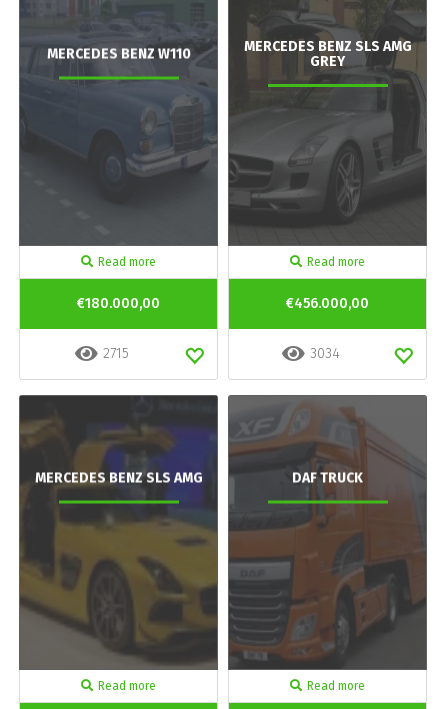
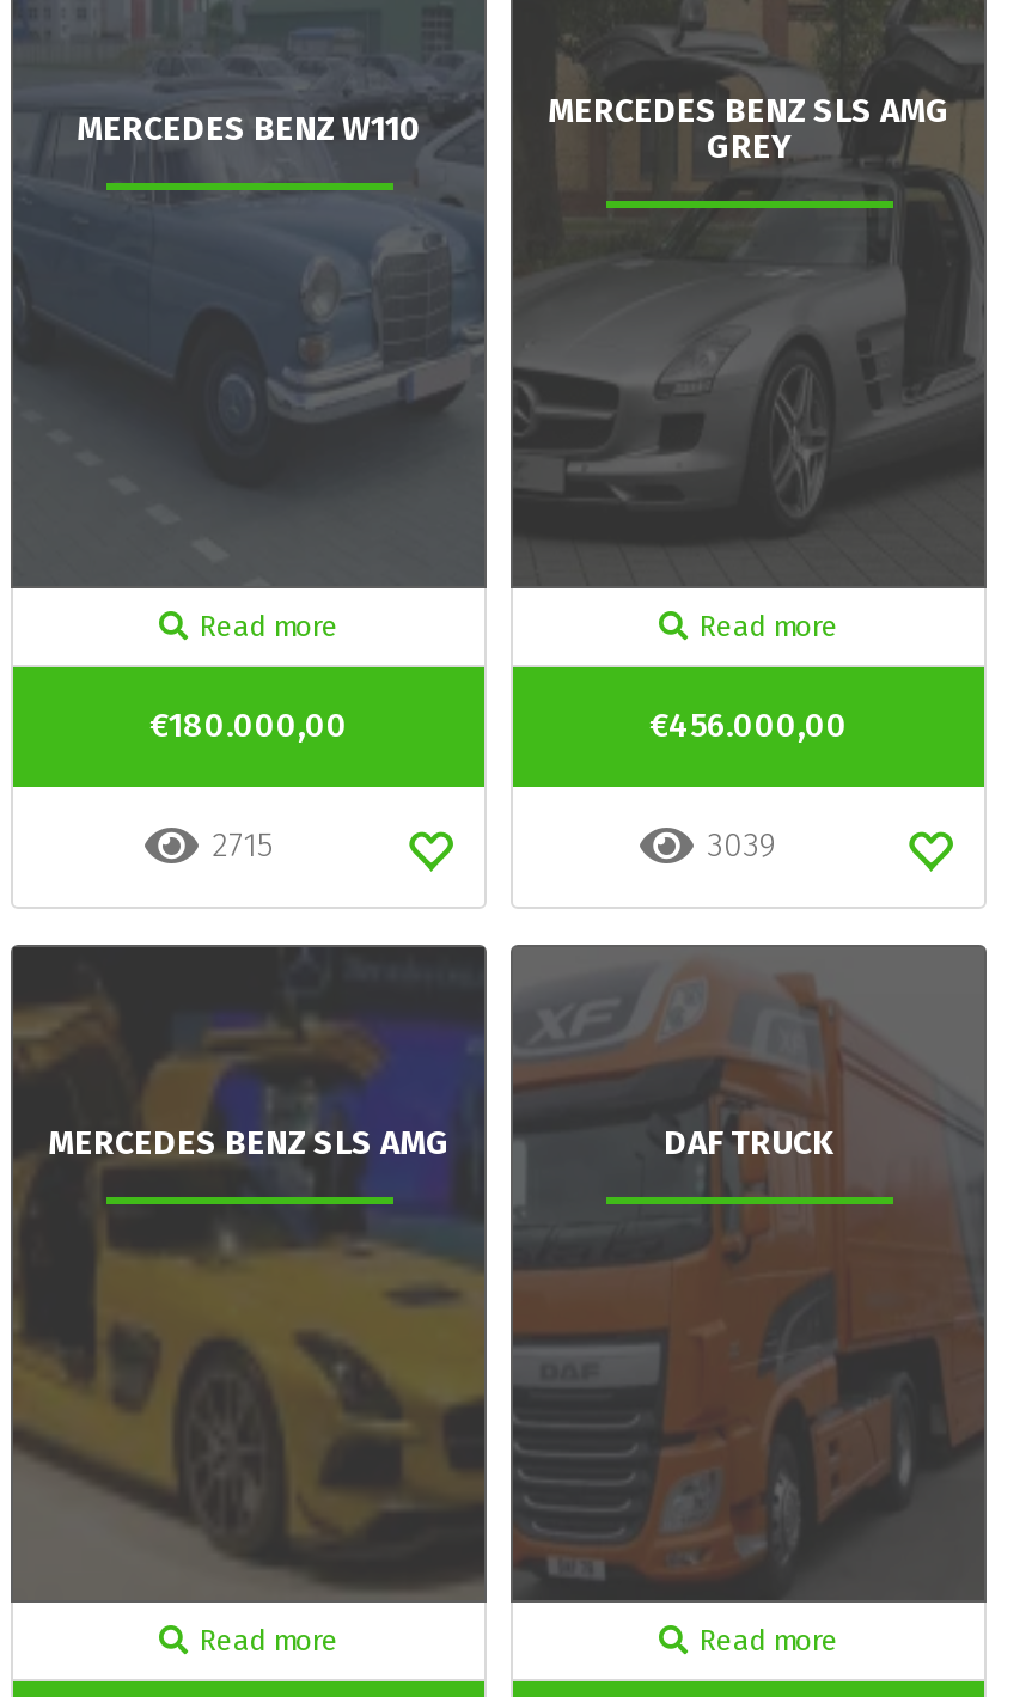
- 3034
+ 3039
